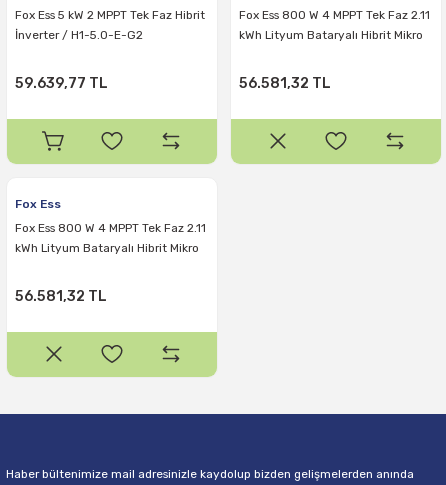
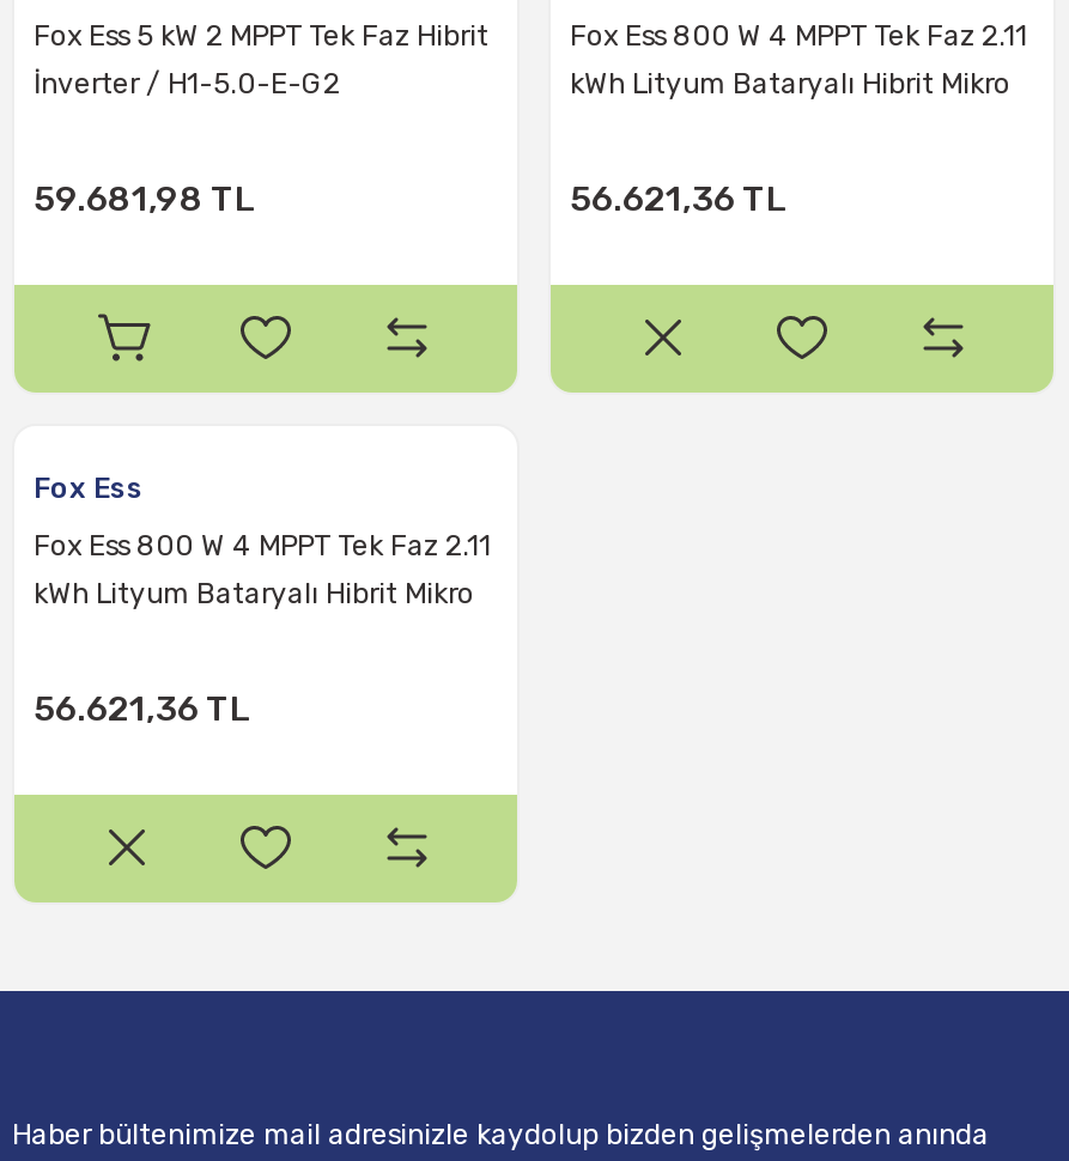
- 59.639,77 TL
+ 59.681,98 TL

- 56.581,32 TL
+ 56.621,36 TL

- 56.581,32 TL
+ 56.621,36 TL
